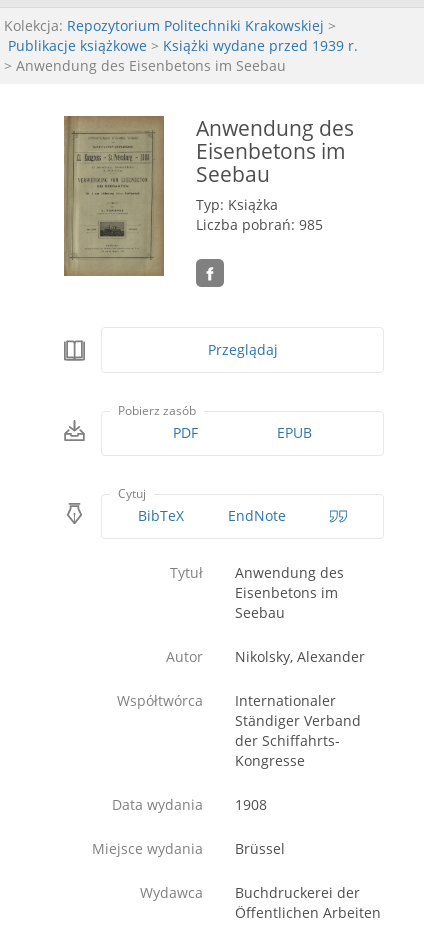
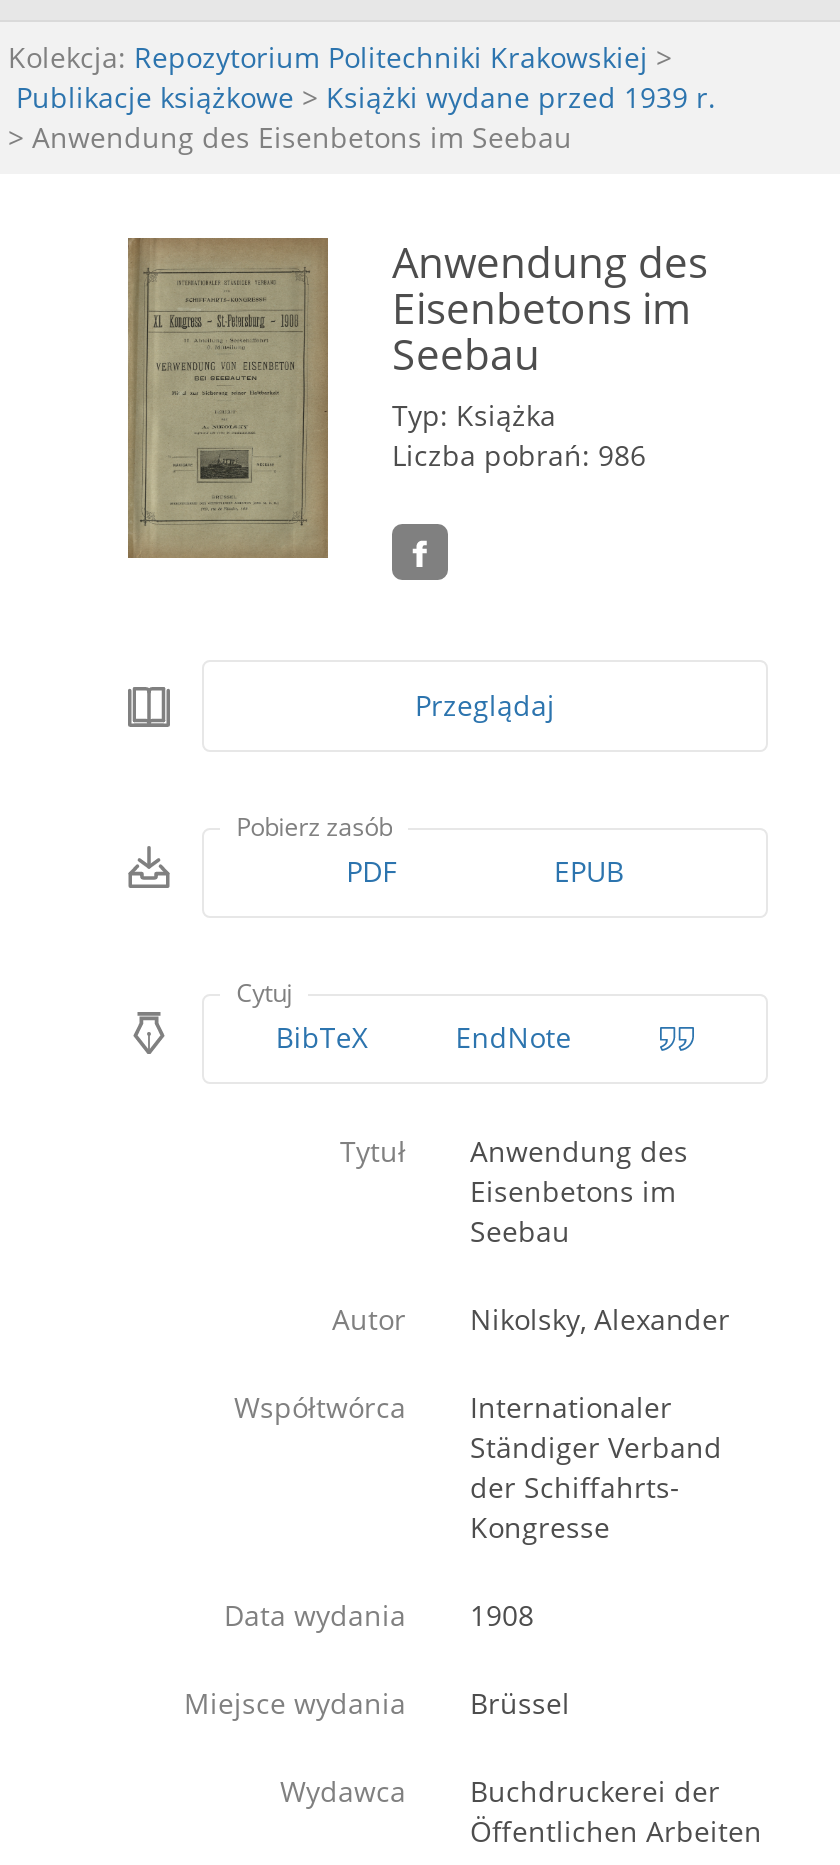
- Liczba pobrań: 985
+ Liczba pobrań: 986
